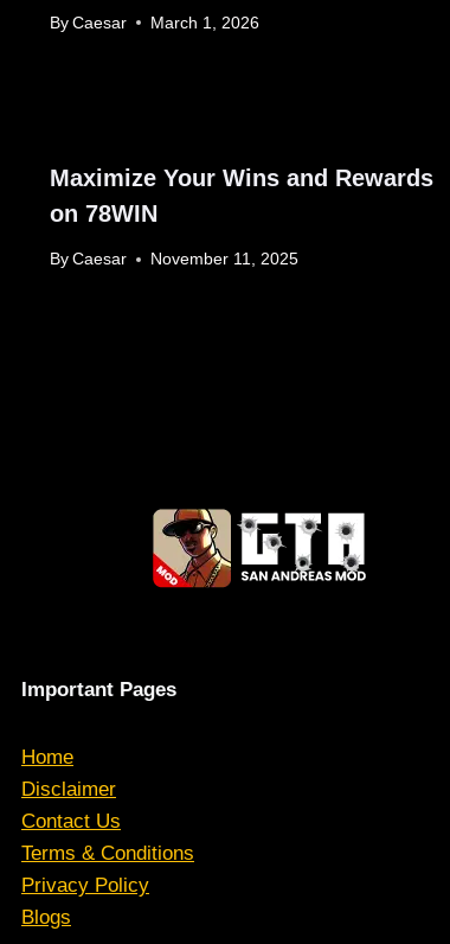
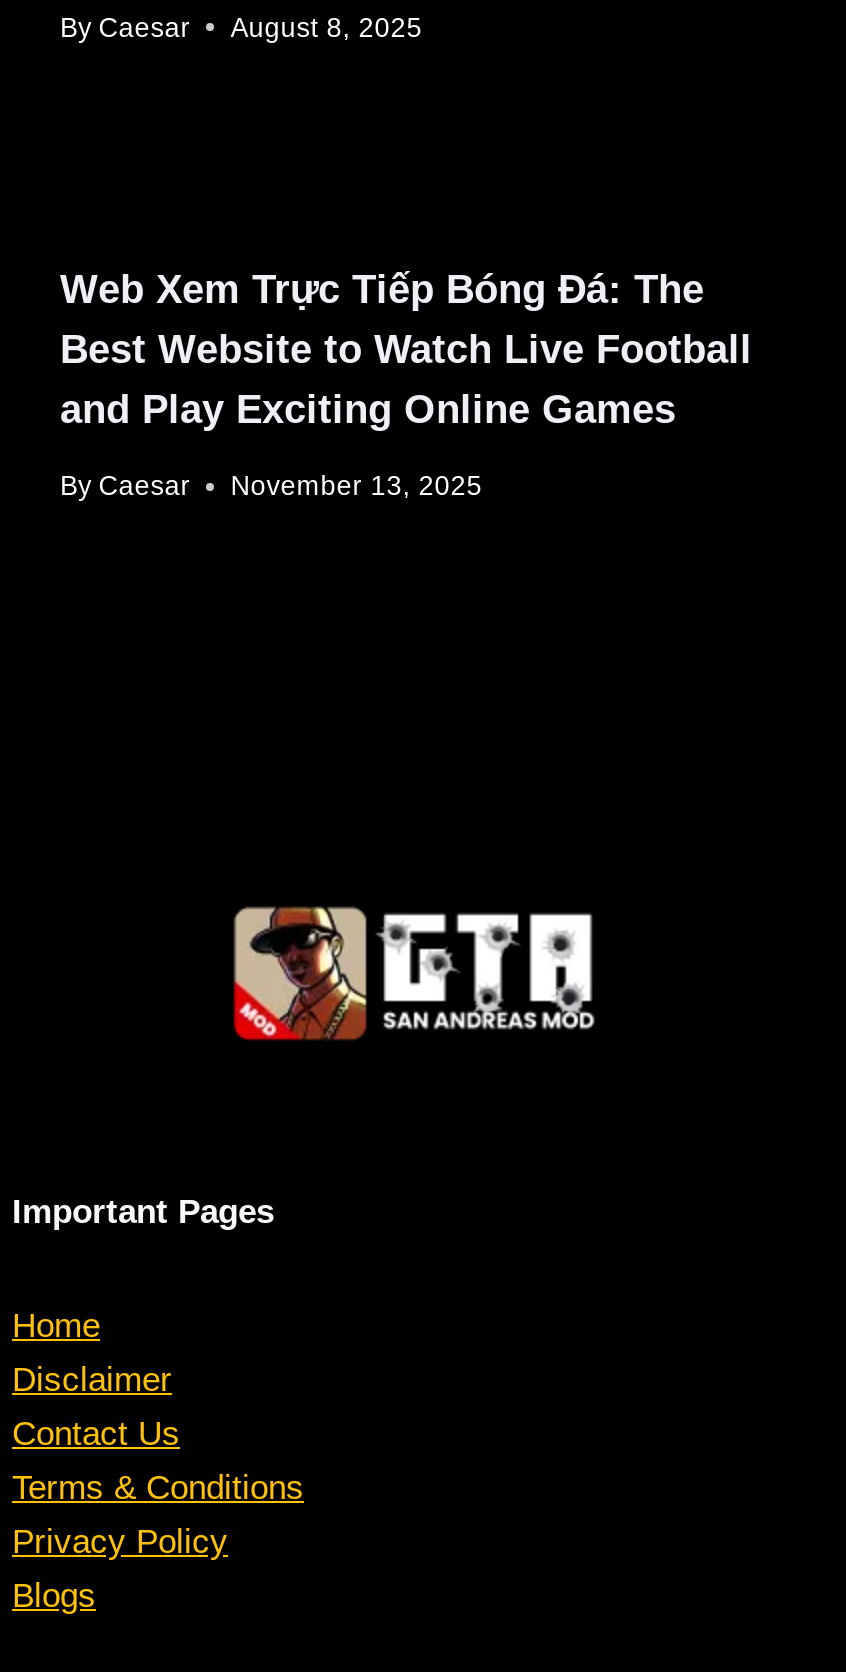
- By Caesar March 1, 2026
+ By Caesar August 8, 2025

- Maximize Your Wins and Rewards
- on 78WIN
+ Web Xem Trực Tiếp Bóng Đá: The
+ Best Website to Watch Live Football
+ and Play Exciting Online Games

- By Caesar November 11, 2025
+ By Caesar November 13, 2025
